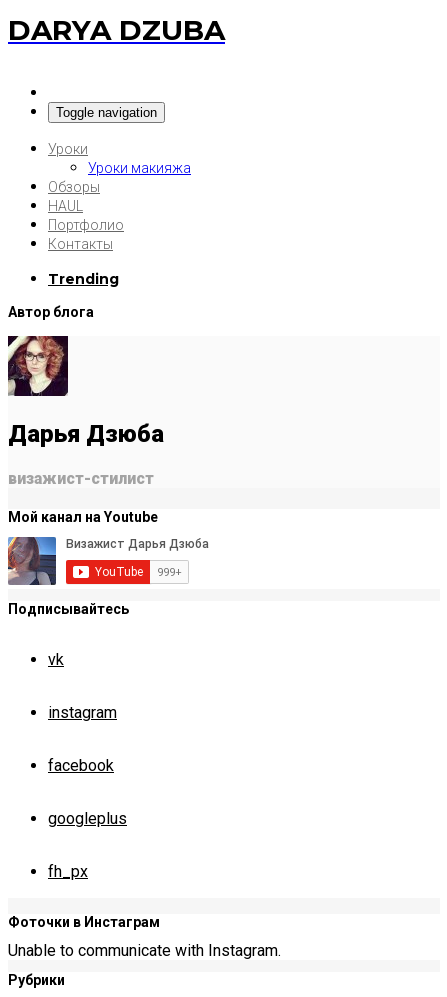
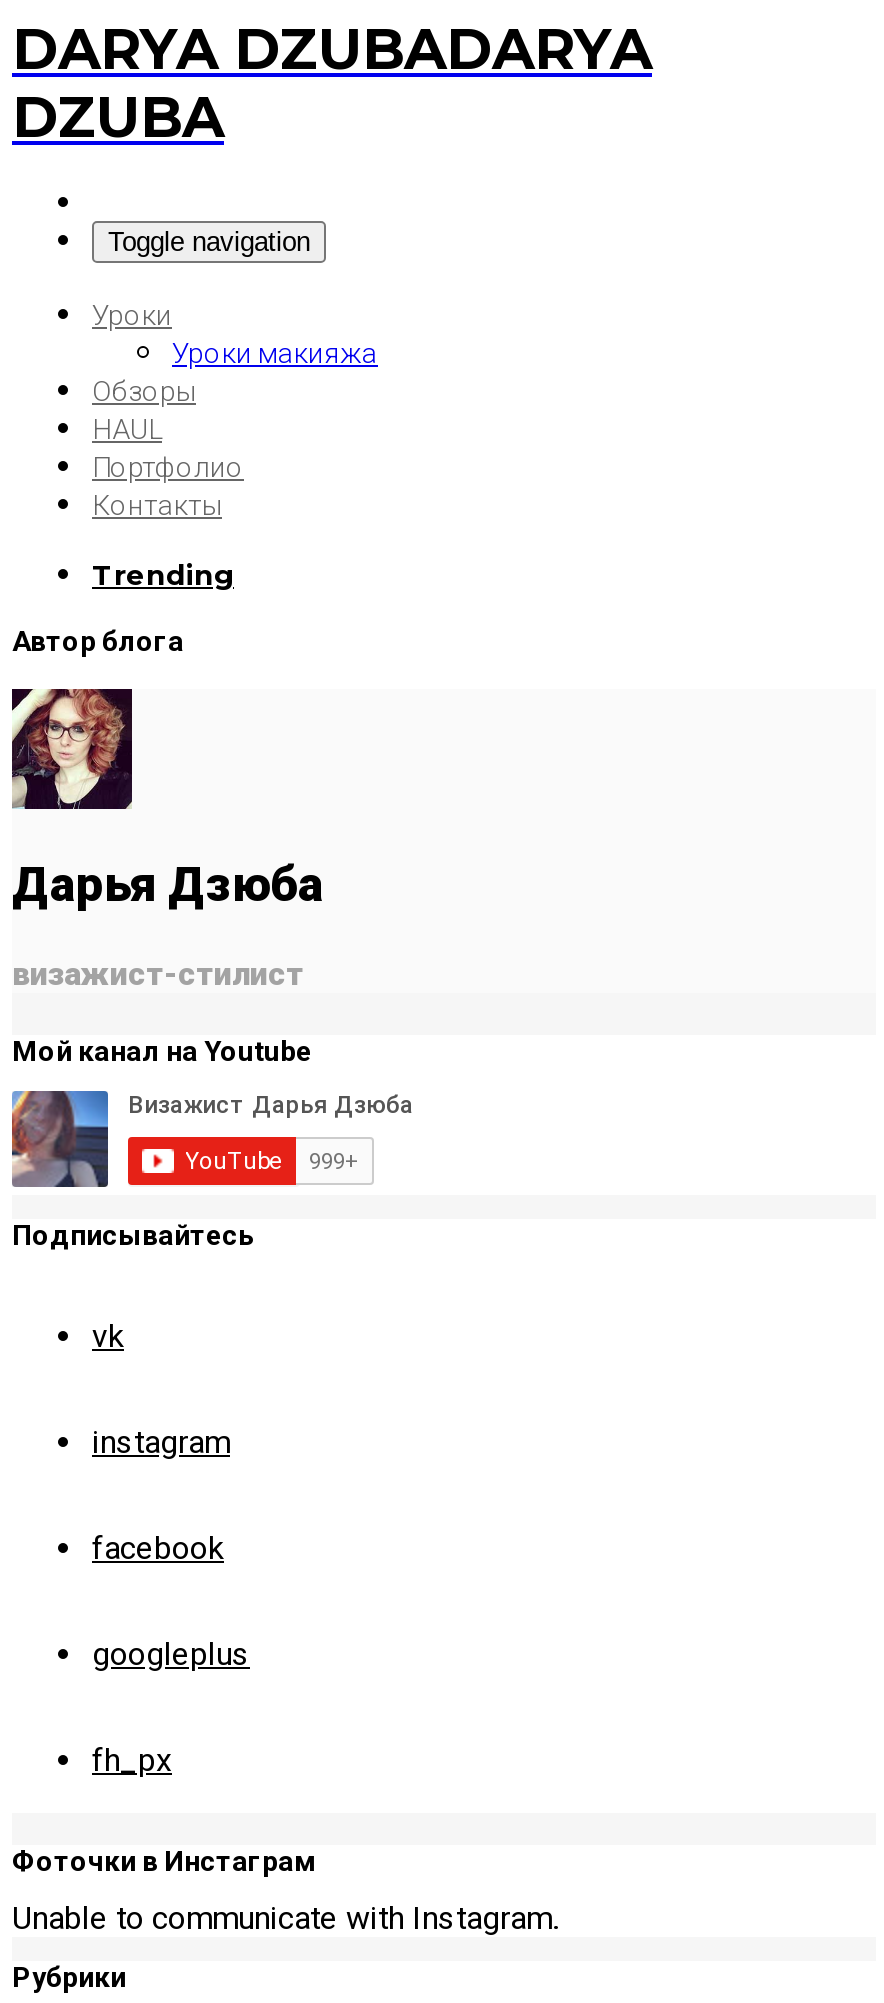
- DARYA DZUBA
+ DARYA DZUBADARYA
+ DZUBA
